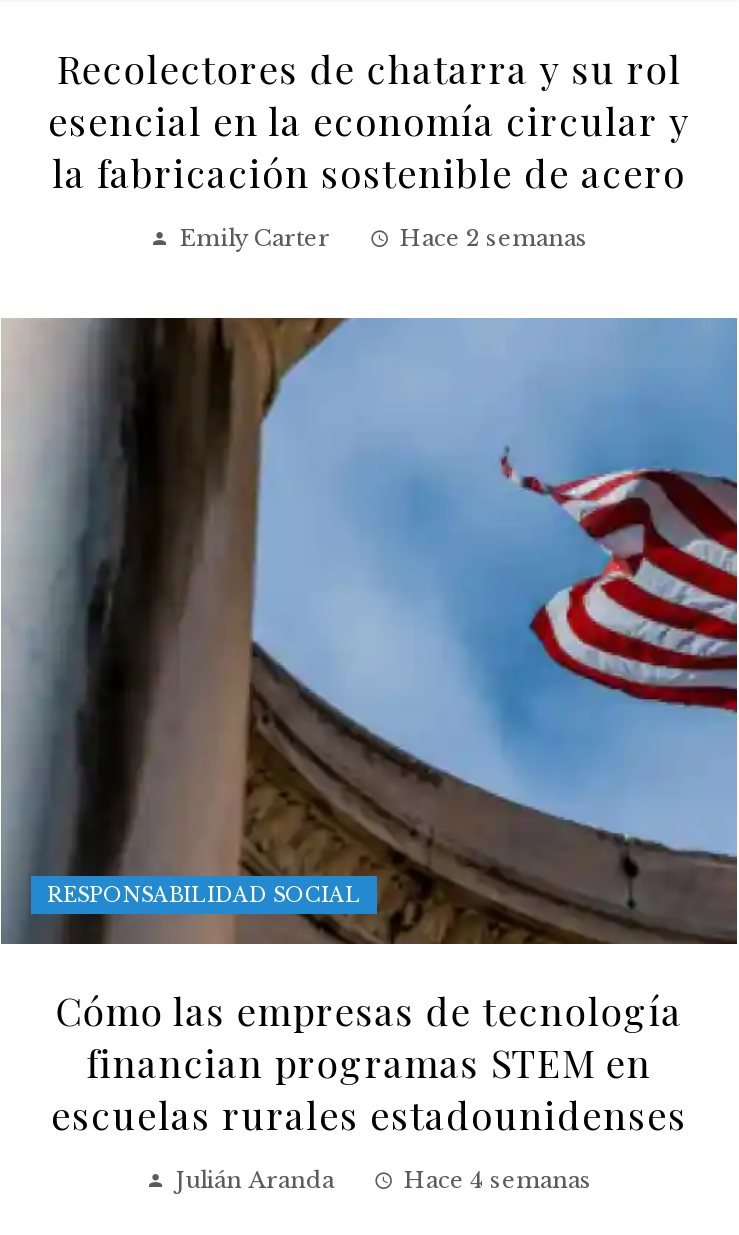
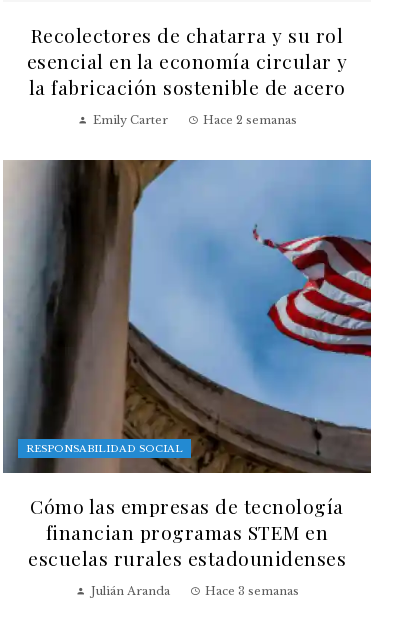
- Hace 4 semanas
+ Hace 3 semanas
